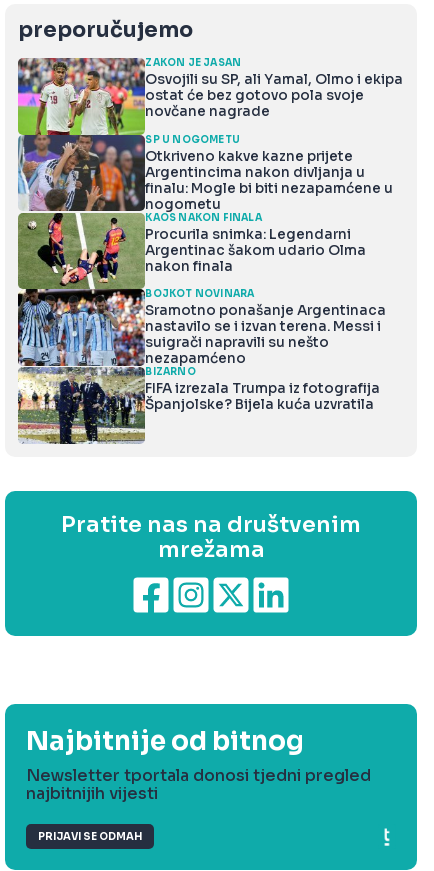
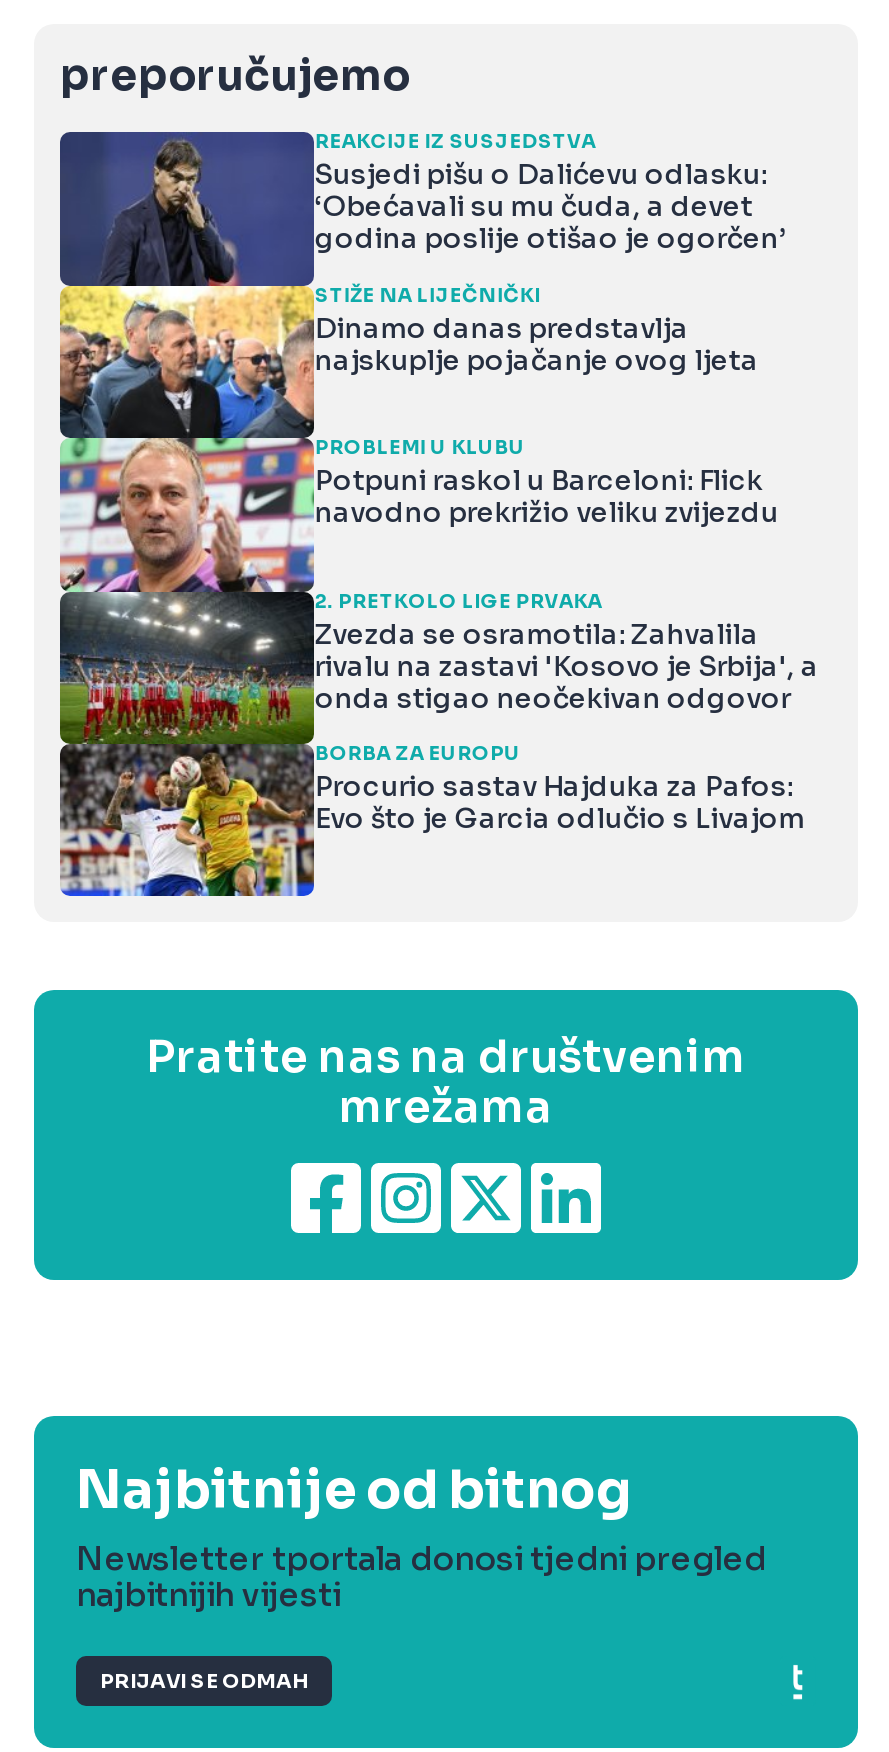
- [image]
- ZAKON JE JASAN
- Osvojili su SP, ali Yamal, Olmo i ekipa
- ostat će bez gotovo pola svoje
- novčane nagrade
- SP U NOGOMETU
- Otkriveno kakve kazne prijete
- Argentincima nakon divljanja u
- finalu: Mogle bi biti nezapamćene u
- nogometu
- KAOS NAKON FINALA
- Procurila snimka: Legendarni
- Argentinac šakom udario Olma
- nakon finala
- BOJKOT NOVINARA
- Sramotno ponašanje Argentinaca
- nastavilo se i izvan terena. Messi i
- suigrači napravili su nešto
- nezapamćeno
- BIZARNO
- FIFA izrezala Trumpa iz fotografija
- Španjolske? Bijela kuća uzvratila
+ [image]
+ REAKCIJE IZ SUSJEDSTVA
+ Susjedi pišu o Dalićevu odlasku:
+ ‘Obećavali su mu čuda, a devet
+ godina poslije otišao je ogorčen’
+ STIŽE NA LIJEČNIČKI
+ Dinamo danas predstavlja
+ najskuplje pojačanje ovog ljeta
+ PROBLEMI U KLUBU
+ Potpuni raskol u Barceloni: Flick
+ navodno prekrižio veliku zvijezdu
+ 2. PRETKOLO LIGE PRVAKA
+ Zvezda se osramotila: Zahvalila
+ rivalu na zastavi 'Kosovo je Srbija', a
+ onda stigao neočekivan odgovor
+ BORBA ZA EUROPU
+ Procurio sastav Hajduka za Pafos:
+ Evo što je Garcia odlučio s Livajom
